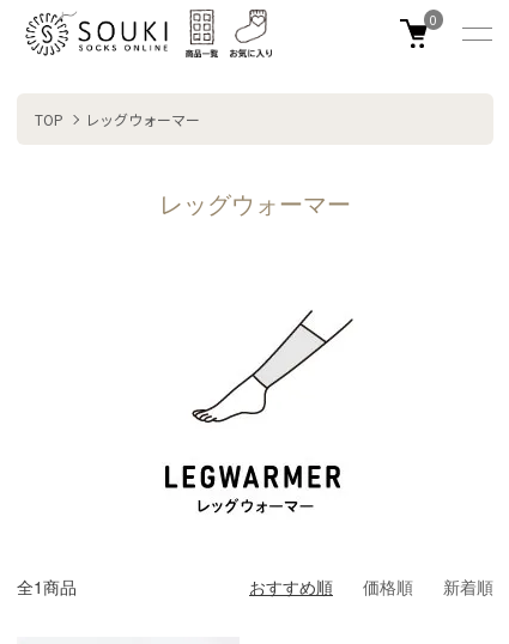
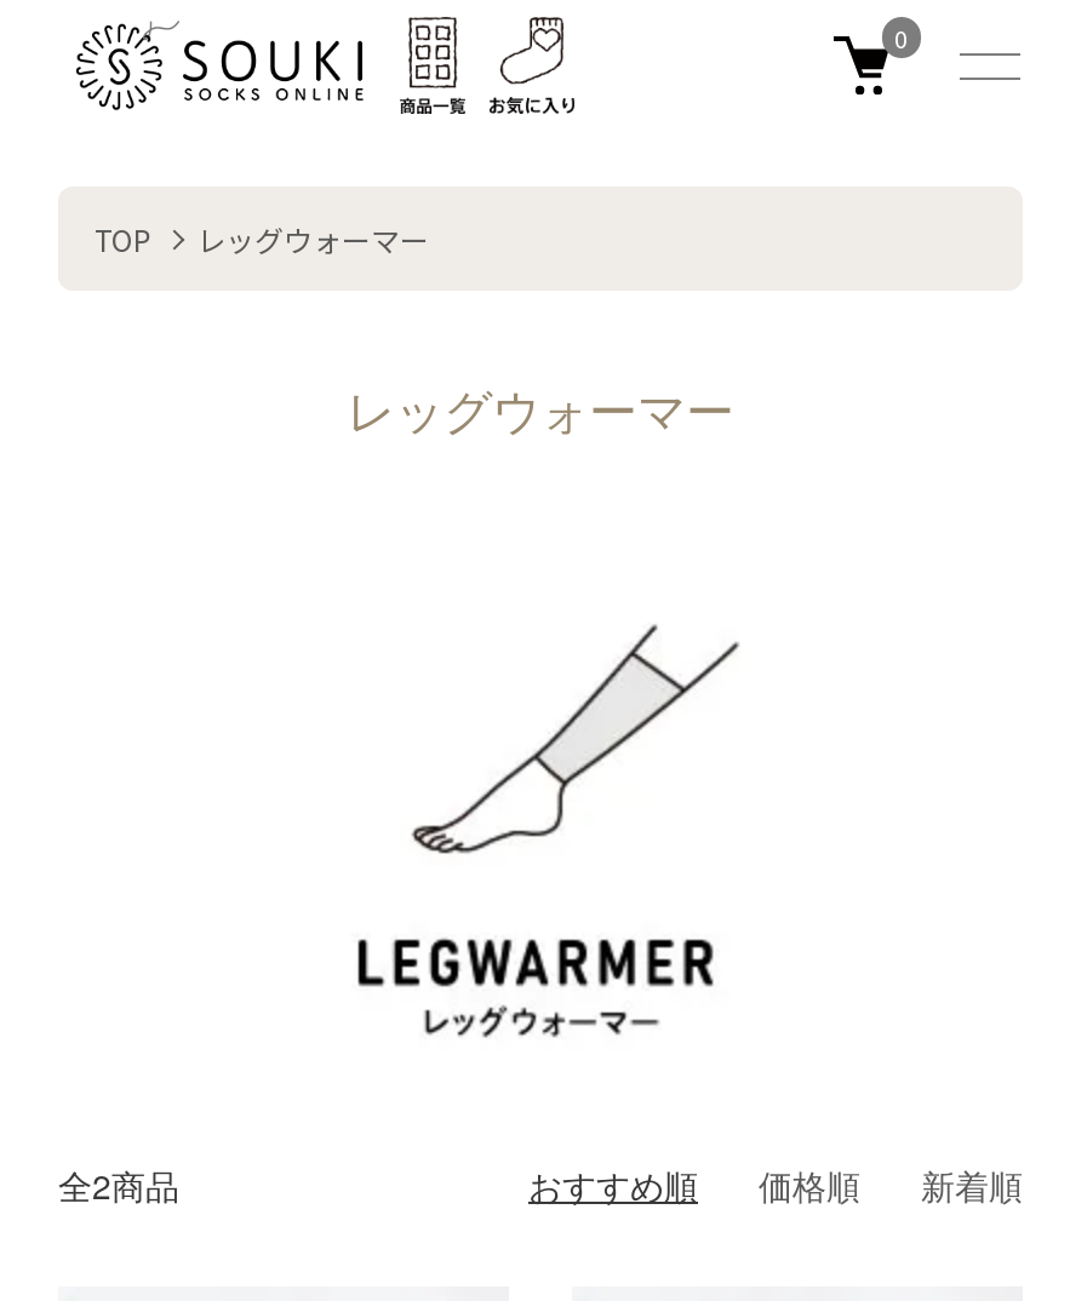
- 全1商品
+ 全2商品
